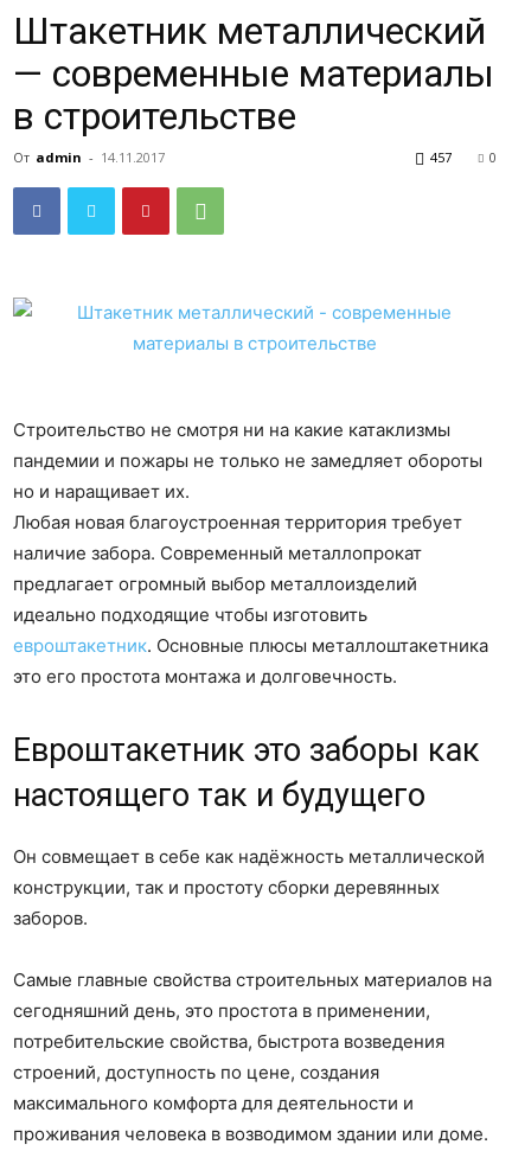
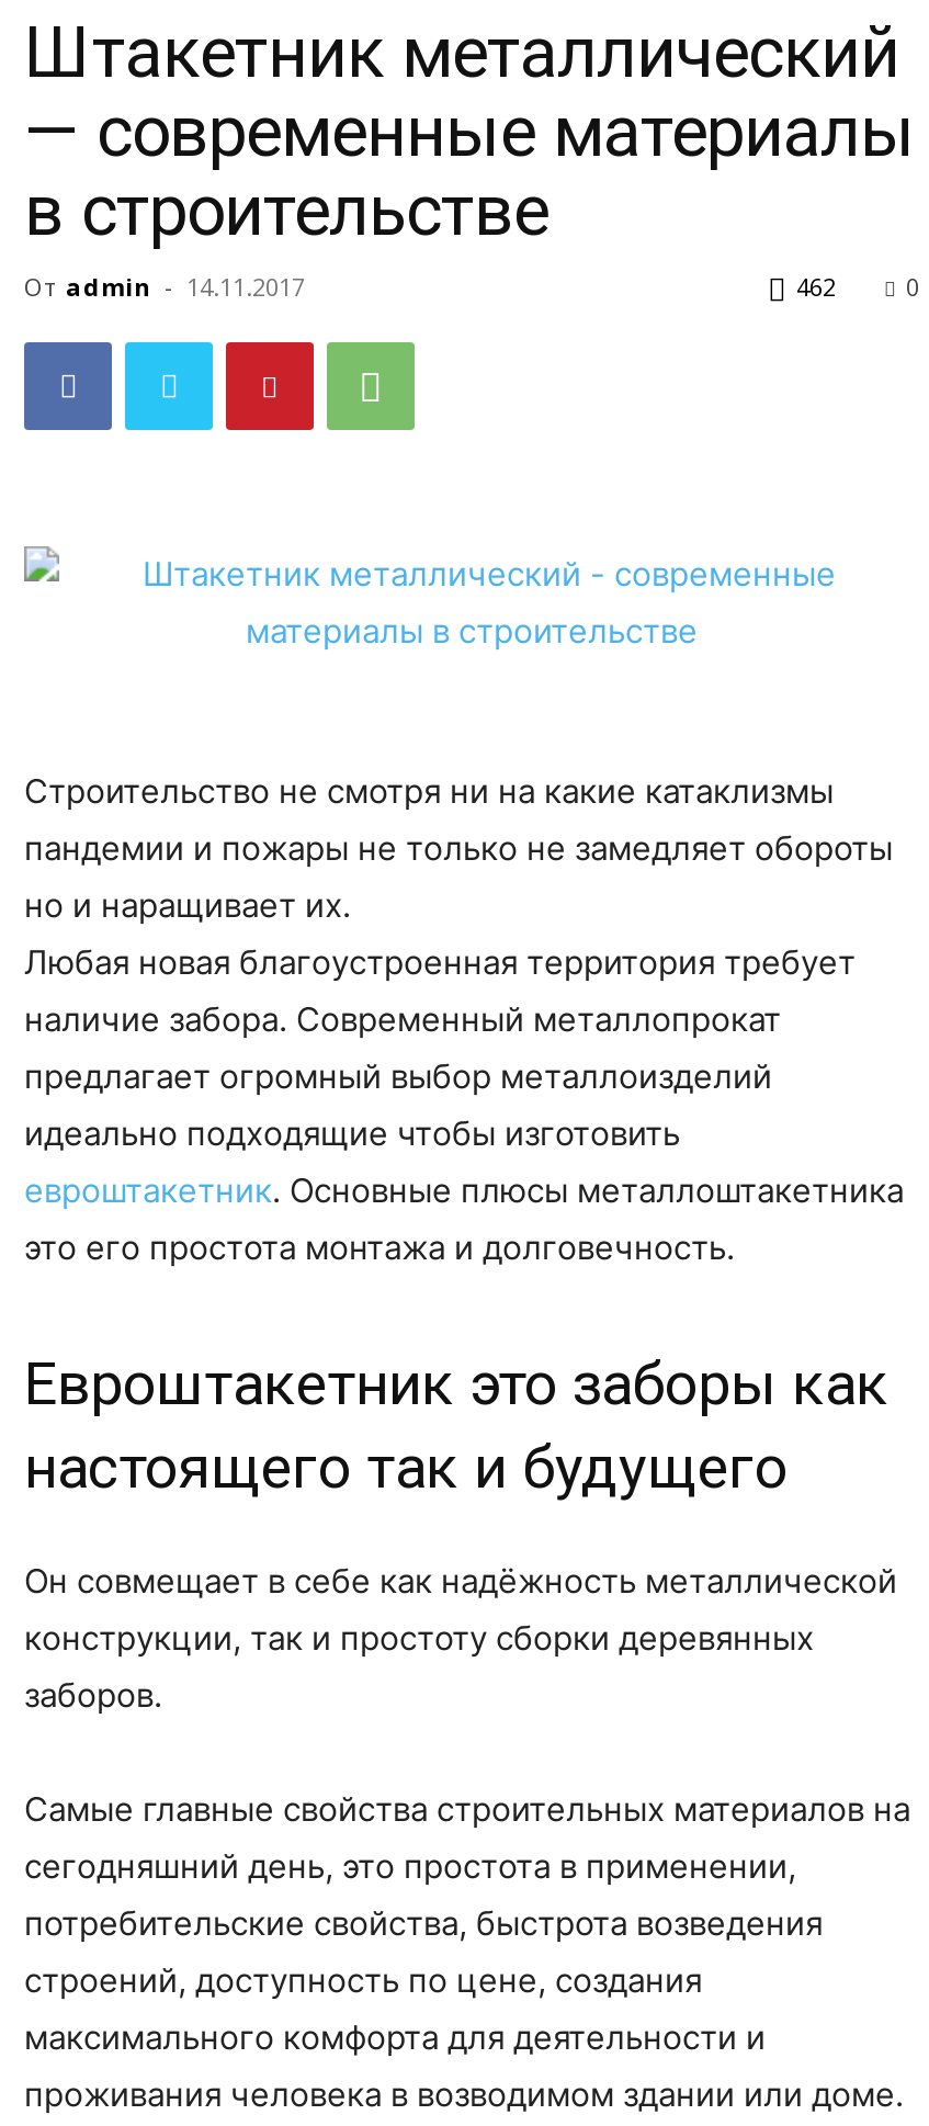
- 457
+ 462
